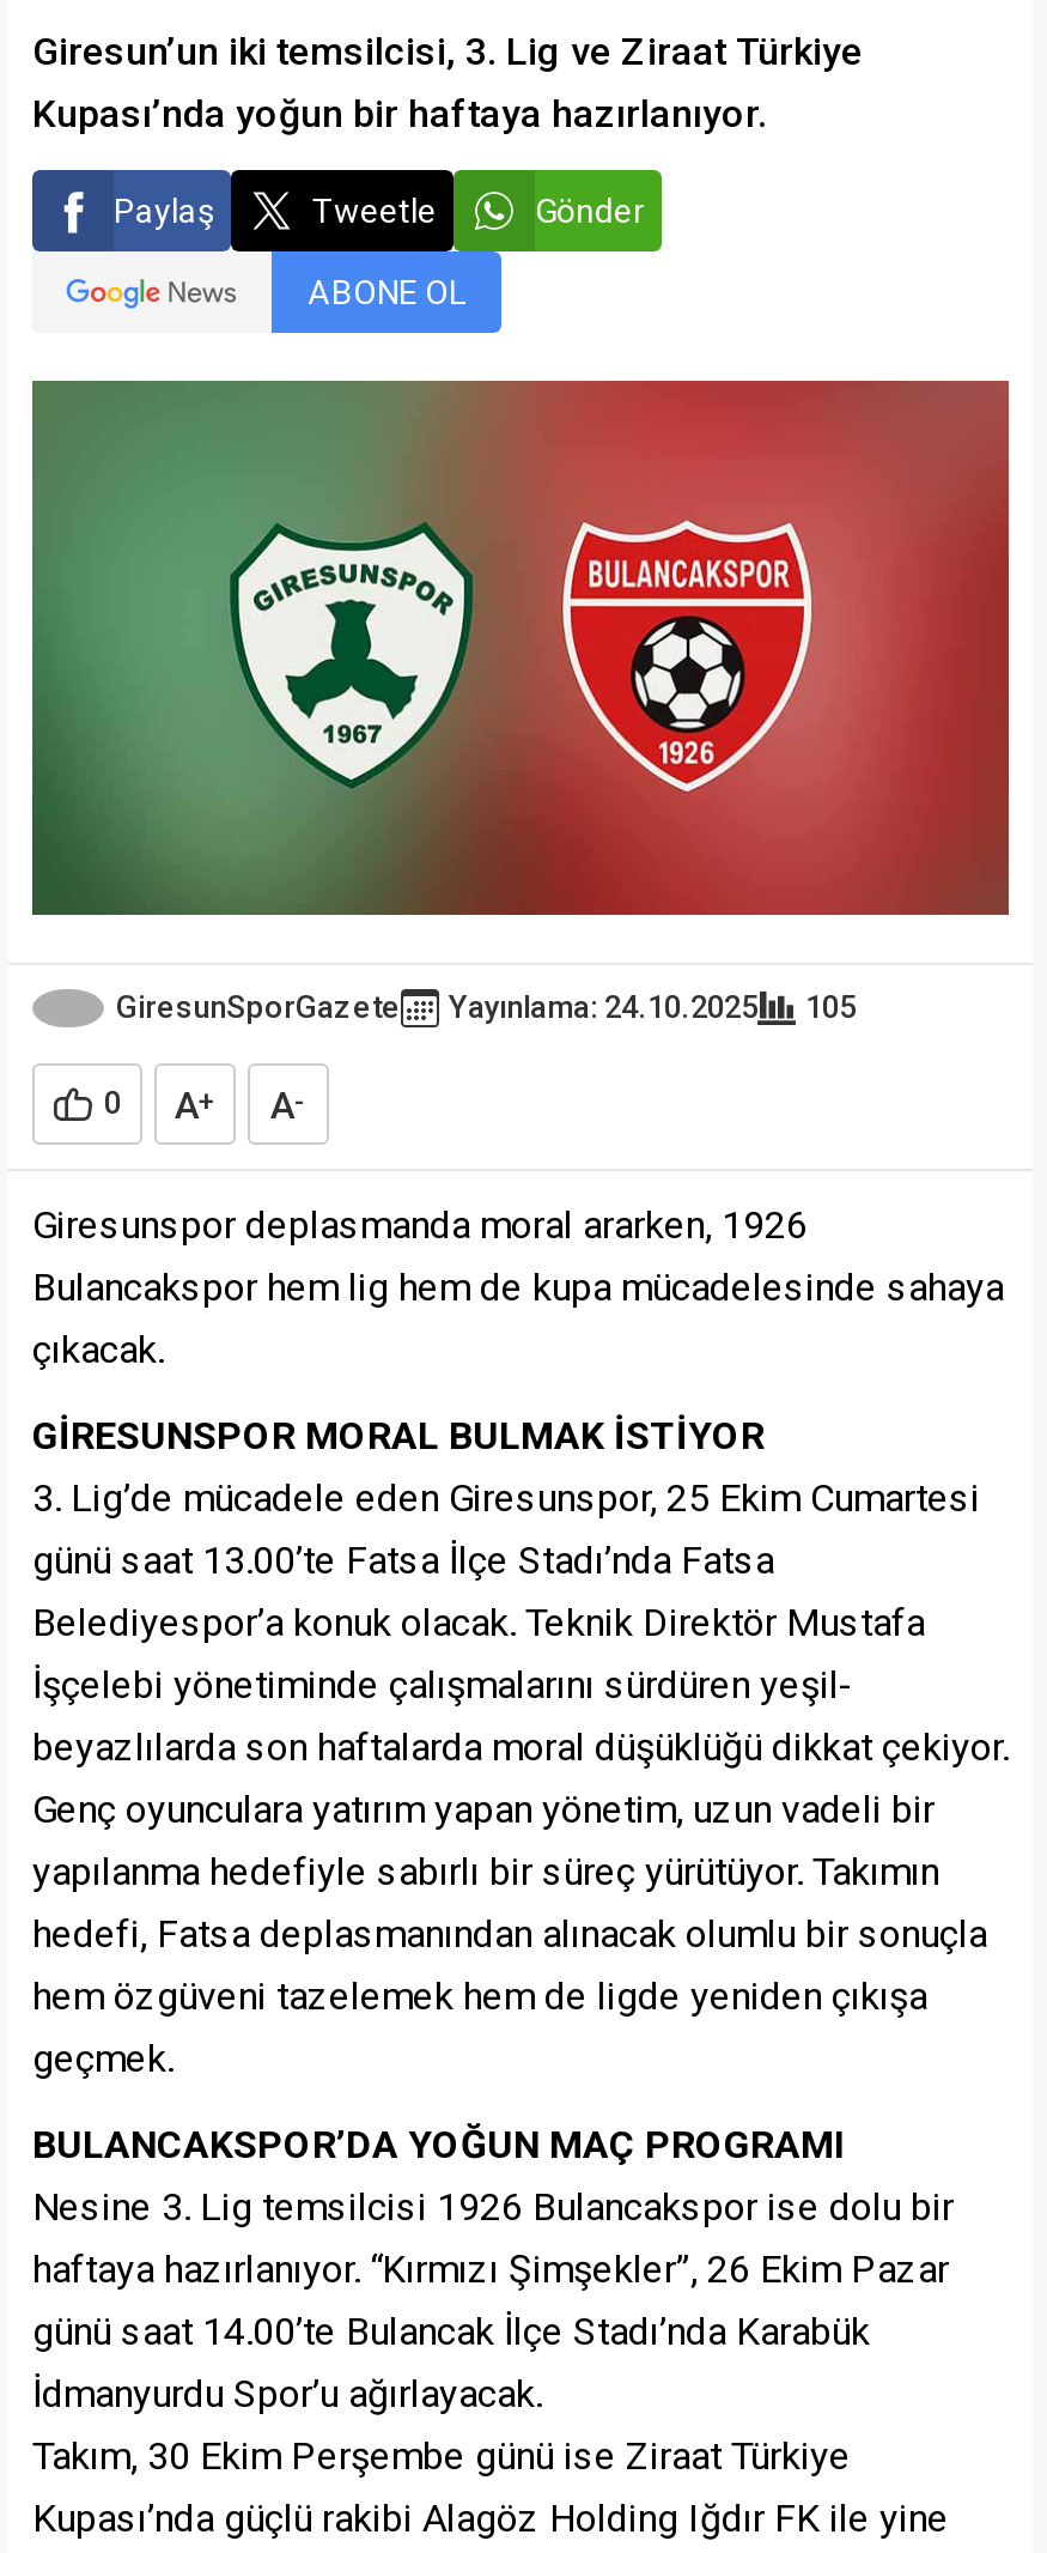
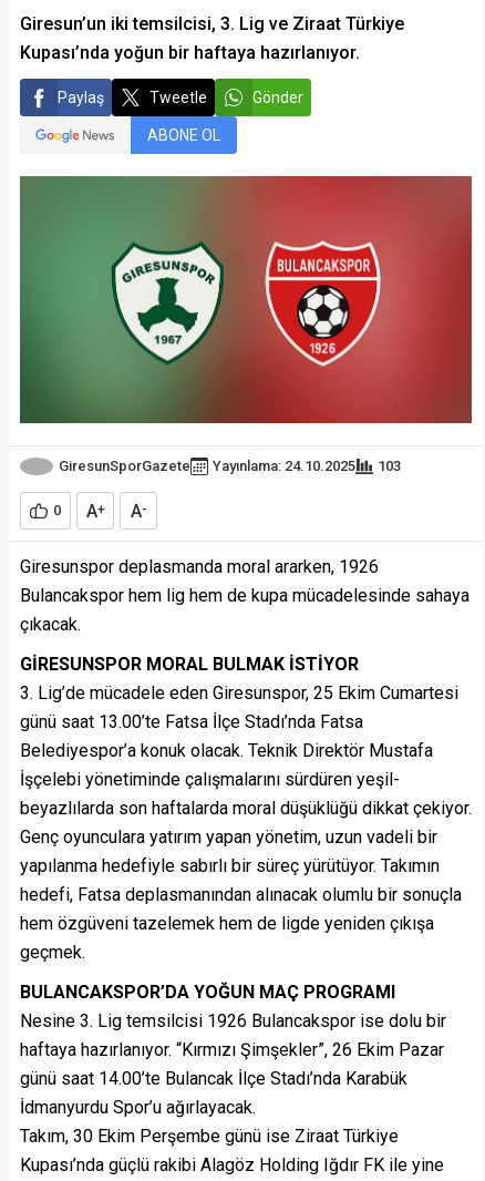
- GiresunSporGazete Yayınlama: 24.10.2025 105
+ GiresunSporGazete Yayınlama: 24.10.2025 103
